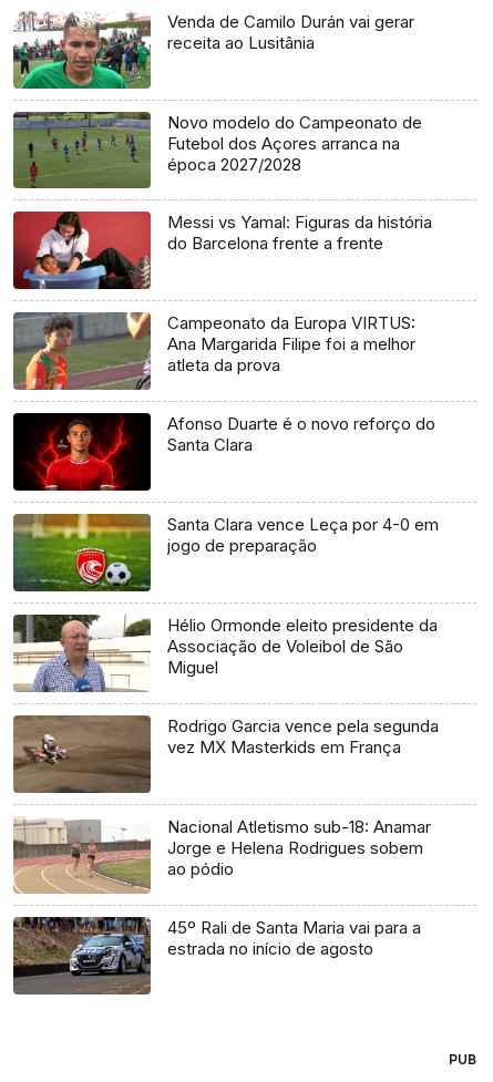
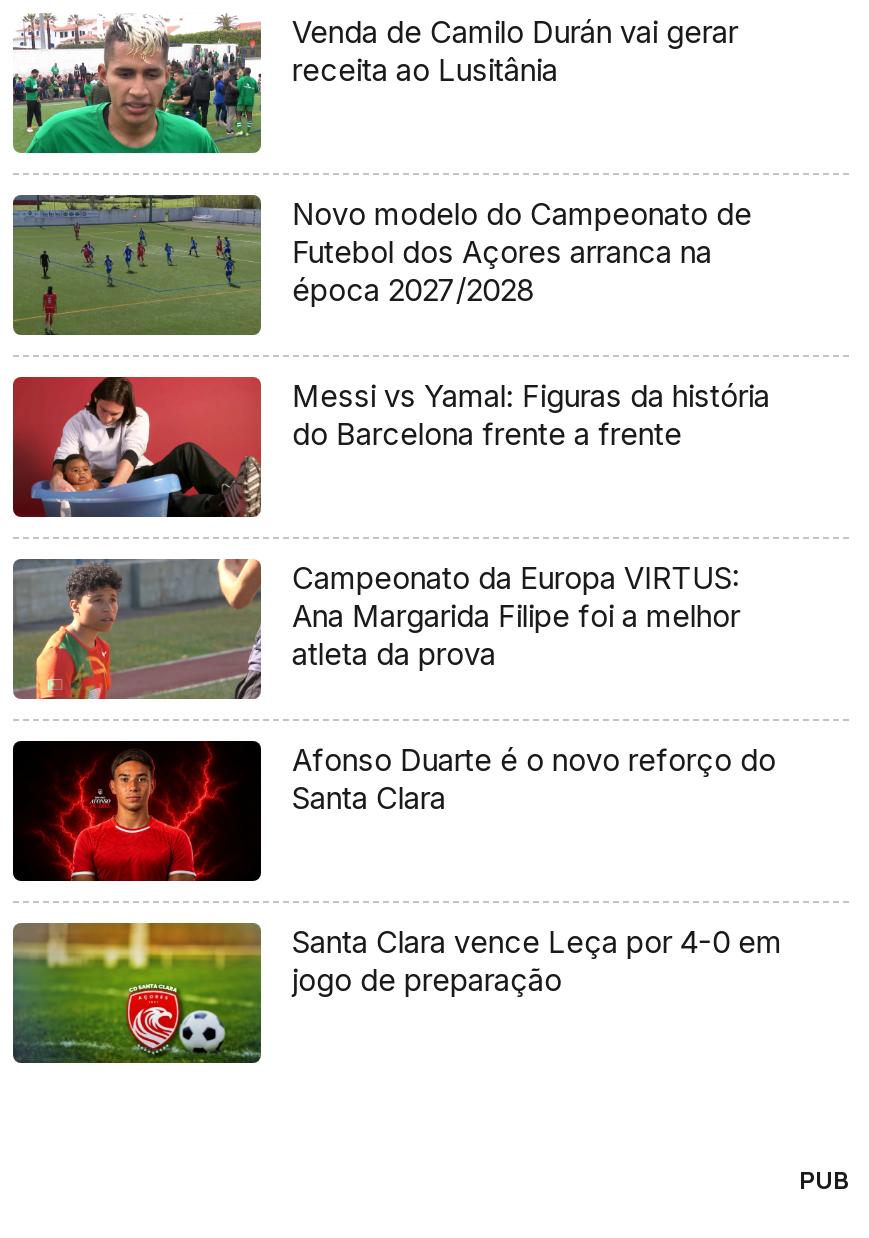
- [image]
- Hélio Ormonde eleito presidente da
- Associação de Voleibol de São
- Miguel
- Rodrigo Garcia vence pela segunda
- vez MX Masterkids em França

- [image]
- Nacional Atletismo sub-18: Anamar
- Jorge e Helena Rodrigues sobem
- ao pódio
- 45º Rali de Santa Maria vai para a
- estrada no início de agosto

- [image]

- [image]
